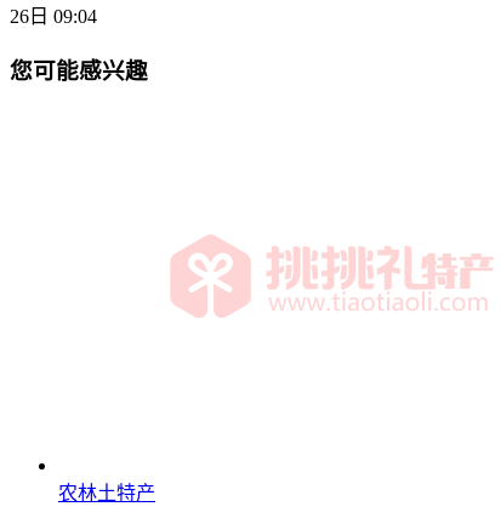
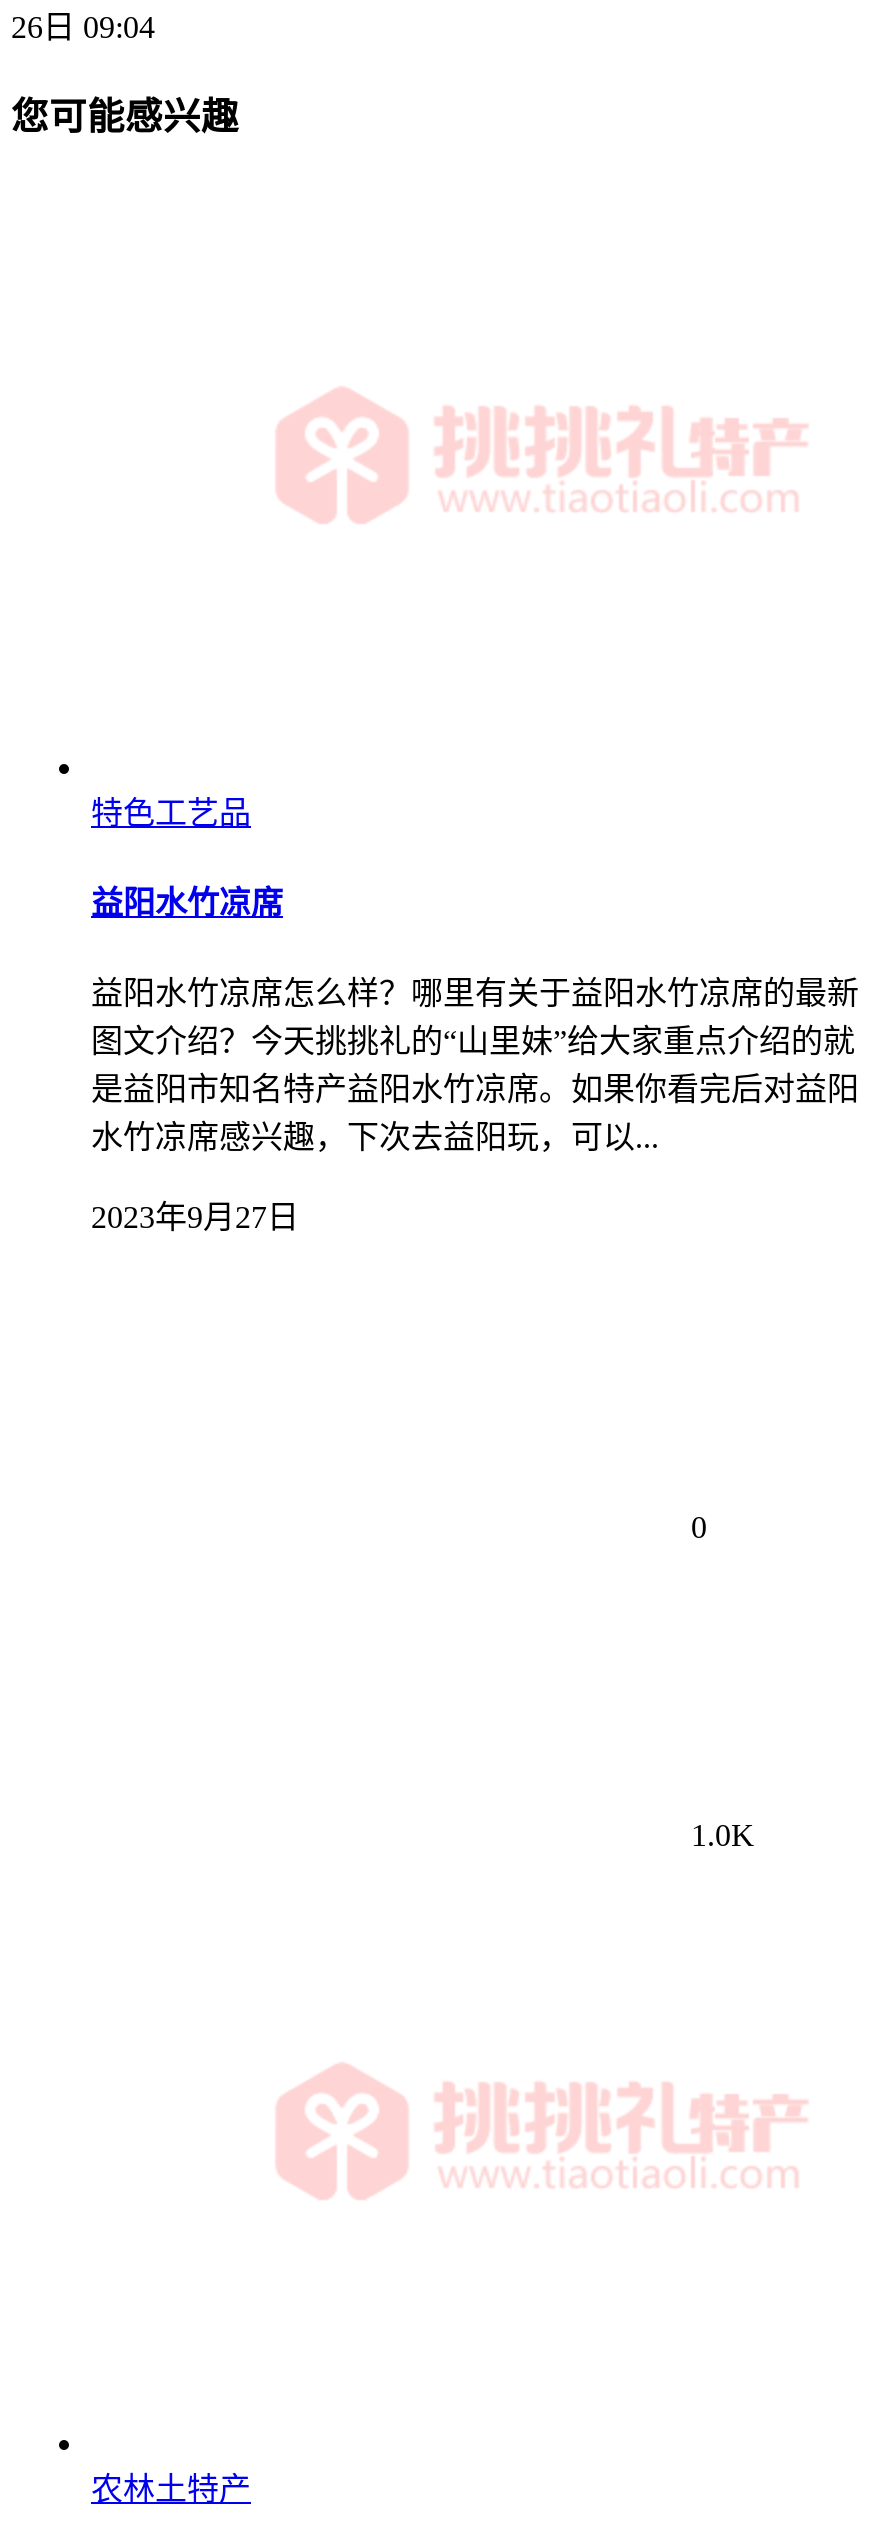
+ 特色工艺品
+ 益阳水竹凉席
+ 益阳水竹凉席怎么样？哪里有关于益阳水竹凉席的最新
+ 图文介绍？今天挑挑礼的“山里妹”给大家重点介绍的就
+ 是益阳市知名特产益阳水竹凉席。如果你看完后对益阳
+ 水竹凉席感兴趣，下次去益阳玩，可以...
+ 2023年9月27日

+ 0

+ 1.0K
